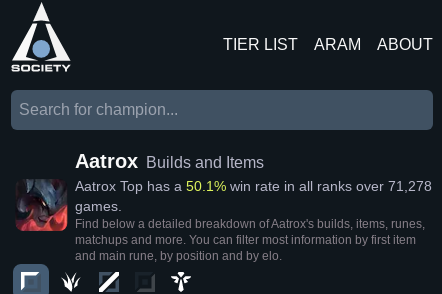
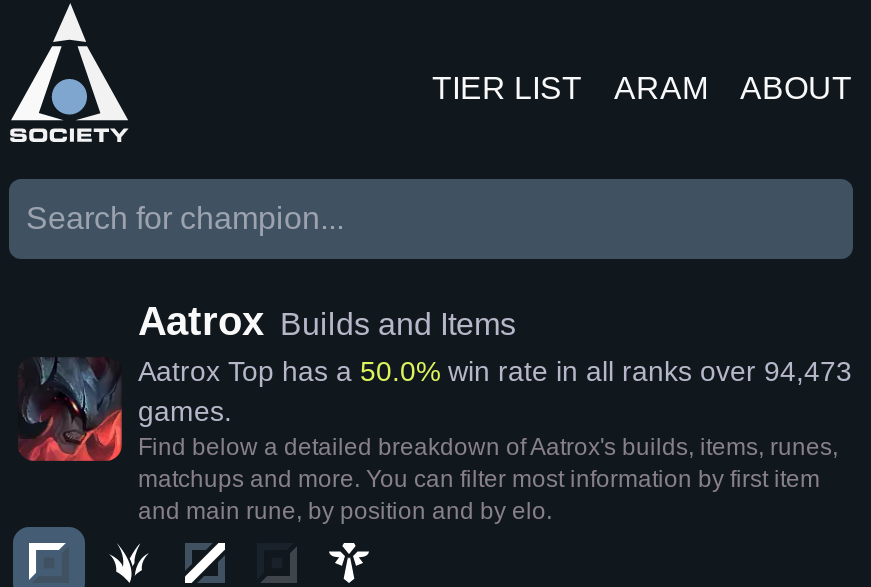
- Aatrox Top has a 50.1% win rate in all ranks over 71,278
+ Aatrox Top has a 50.0% win rate in all ranks over 94,473
